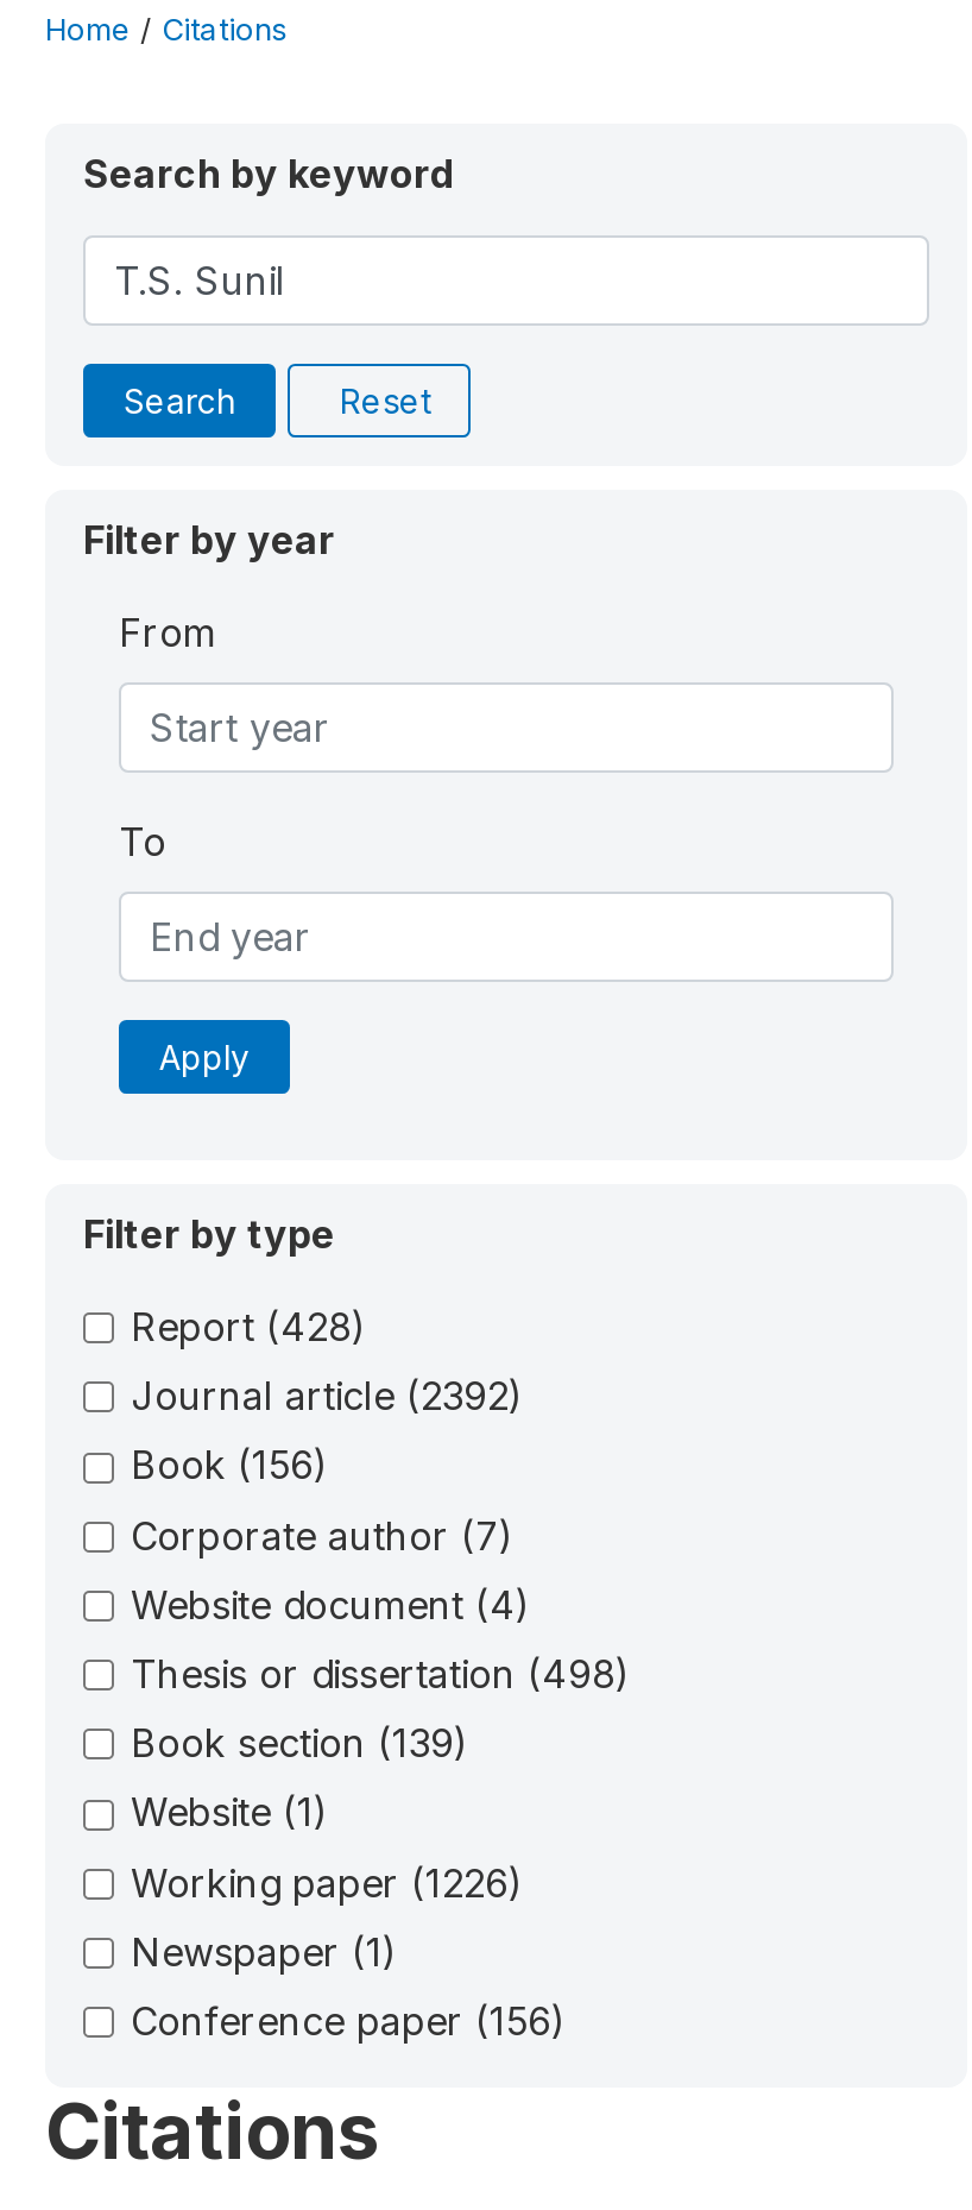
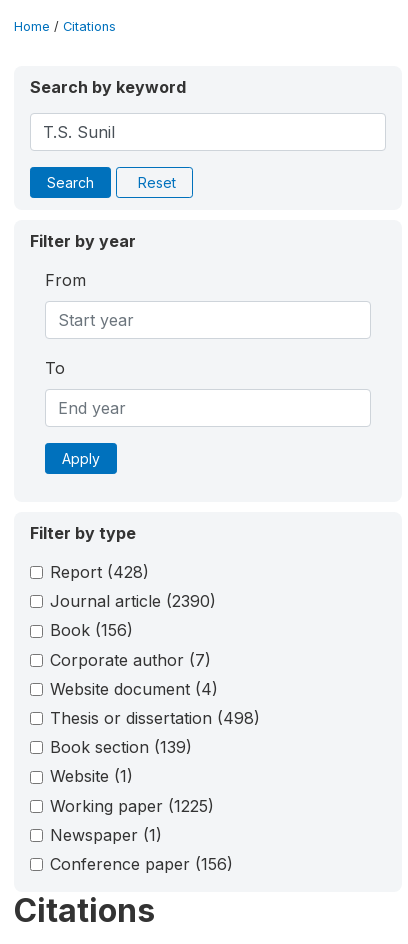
- Journal article (2392)
+ Journal article (2390)

- Working paper (1226)
+ Working paper (1225)
